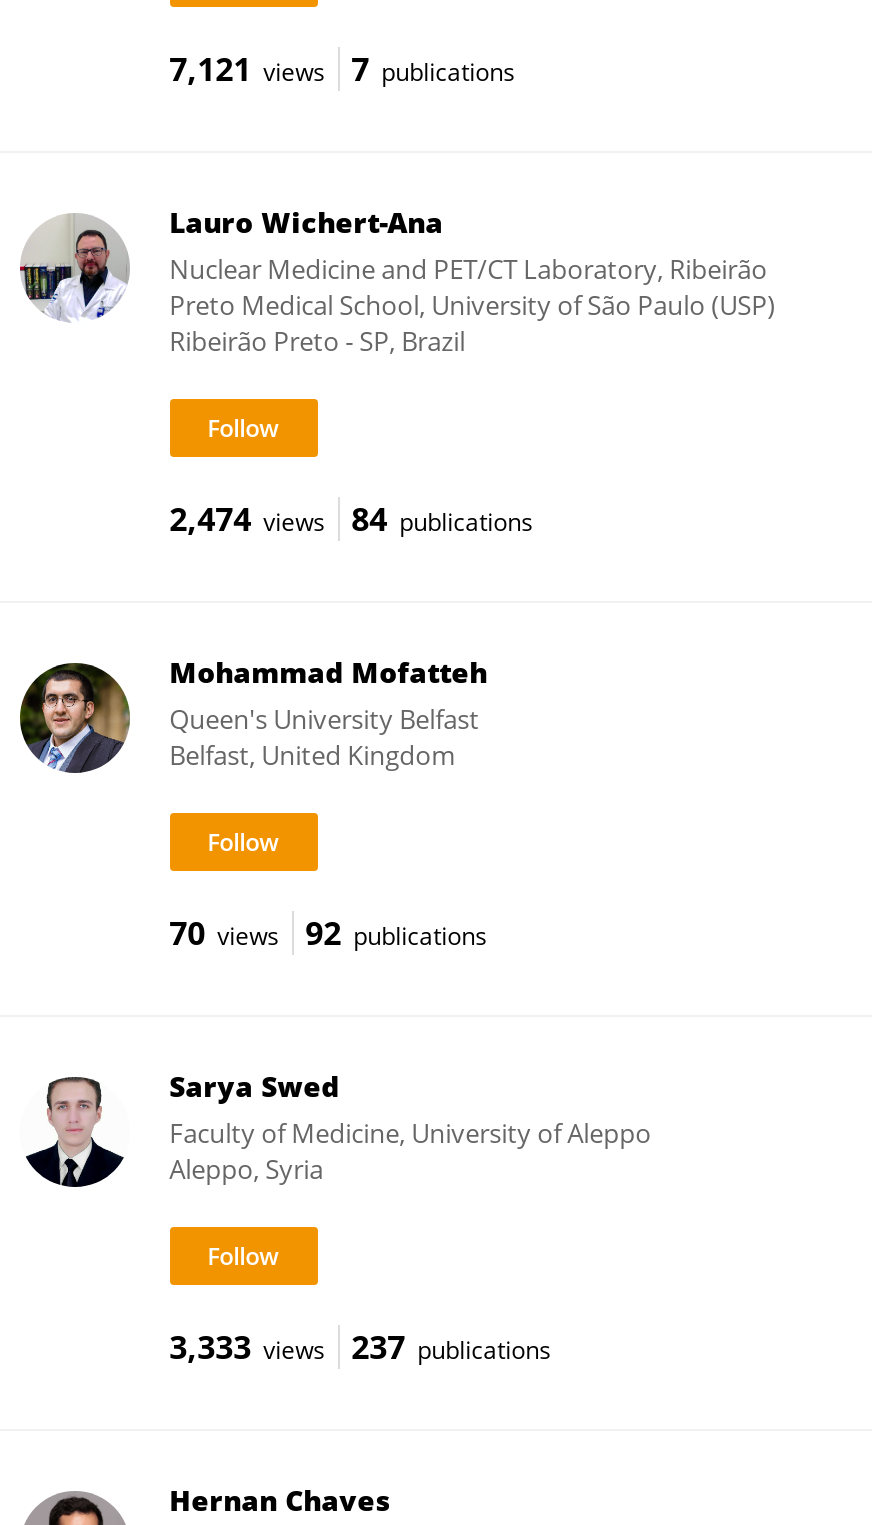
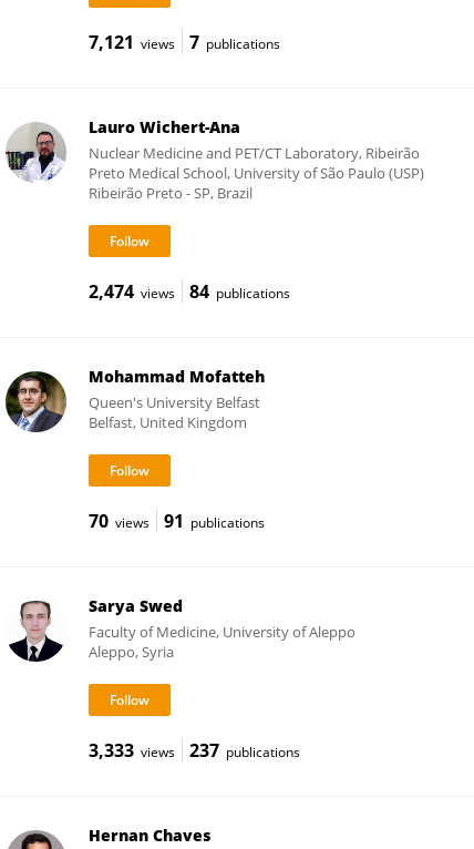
- 70 views 92 publications
+ 70 views 91 publications
